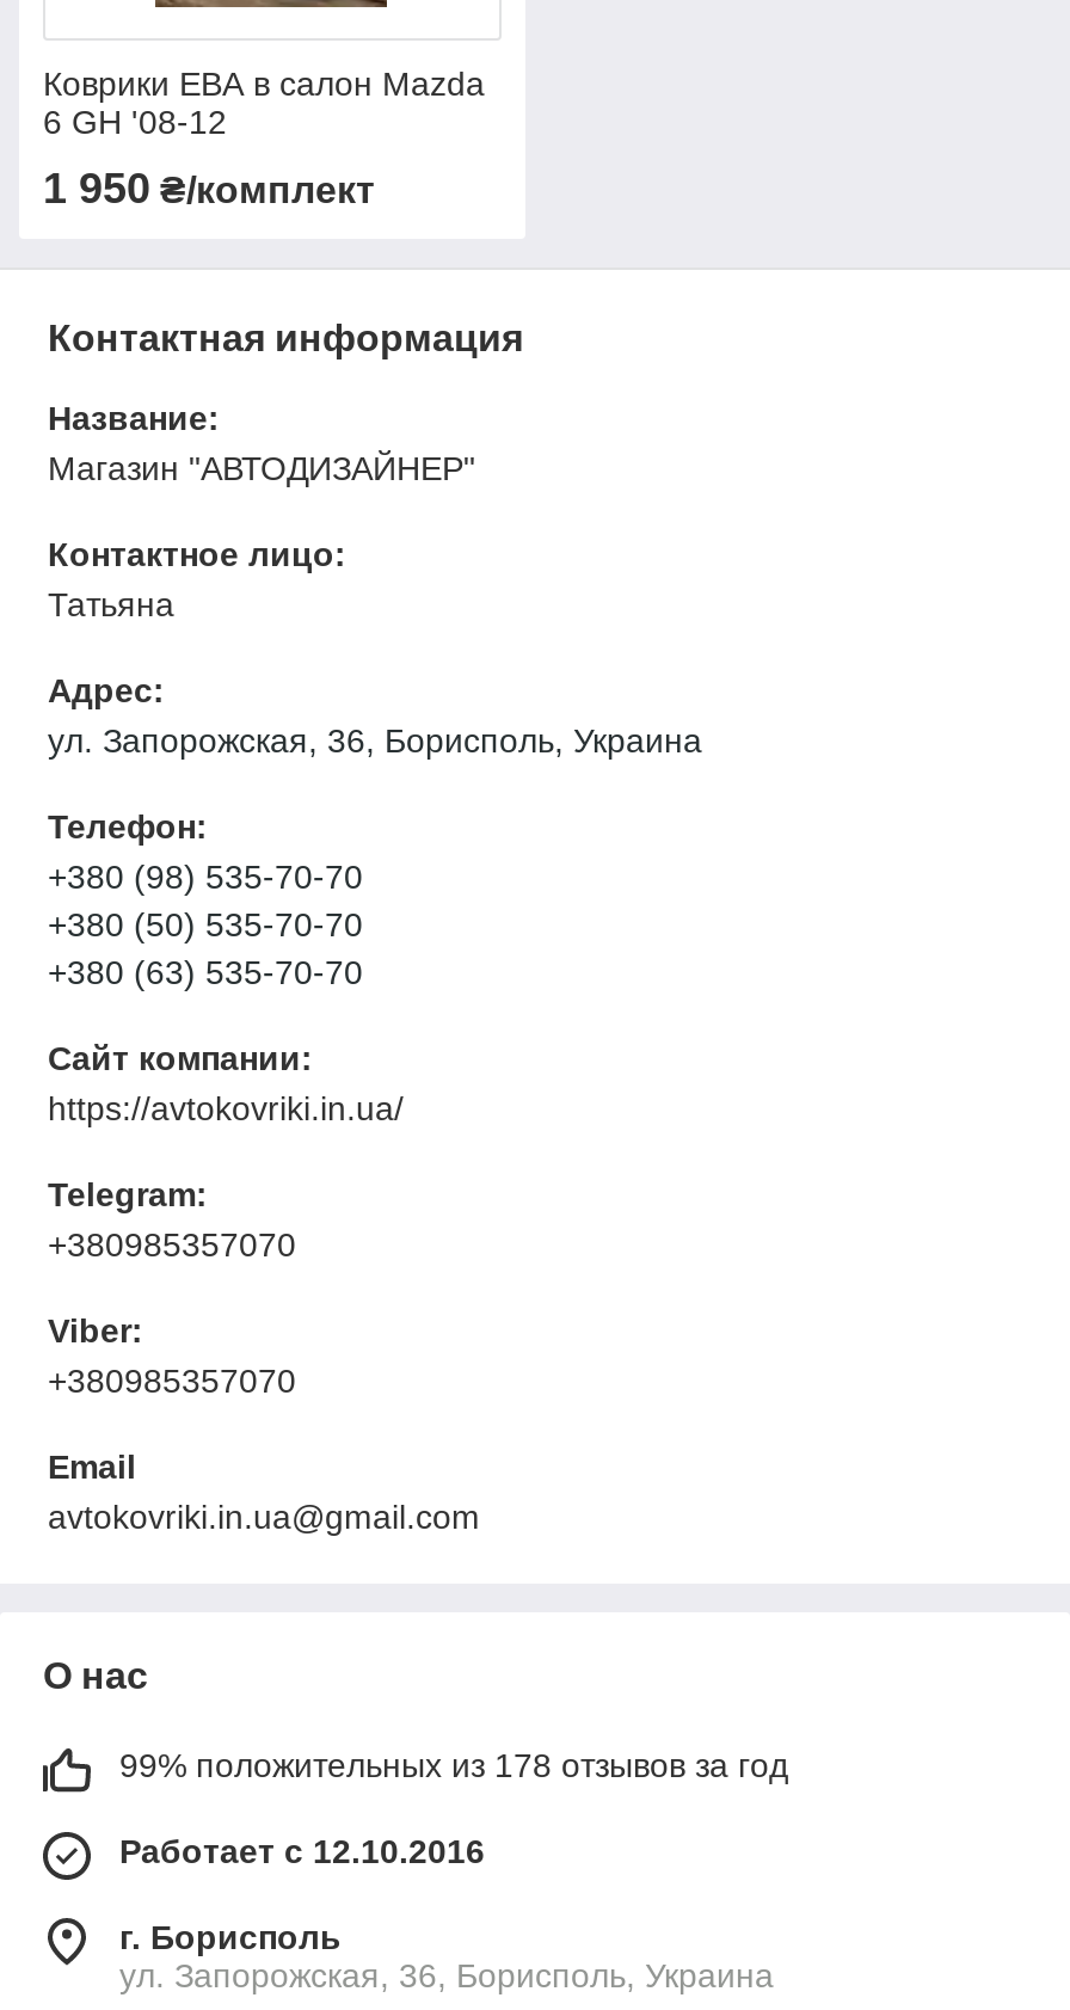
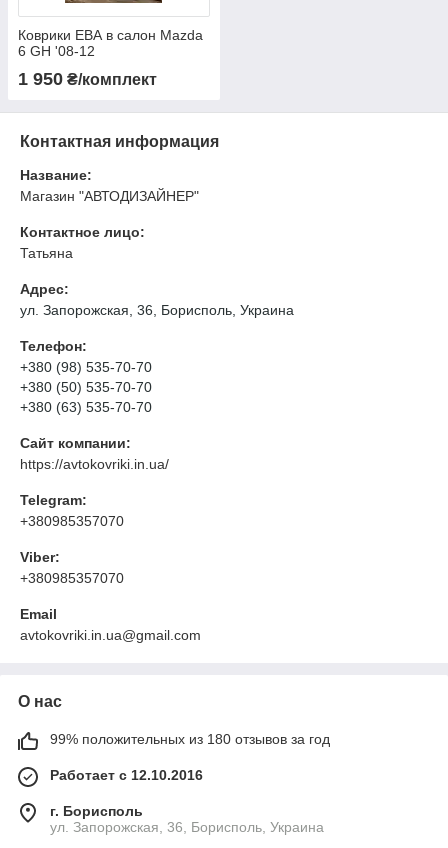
- 99% положительных из 178 отзывов за год
+ 99% положительных из 180 отзывов за год
